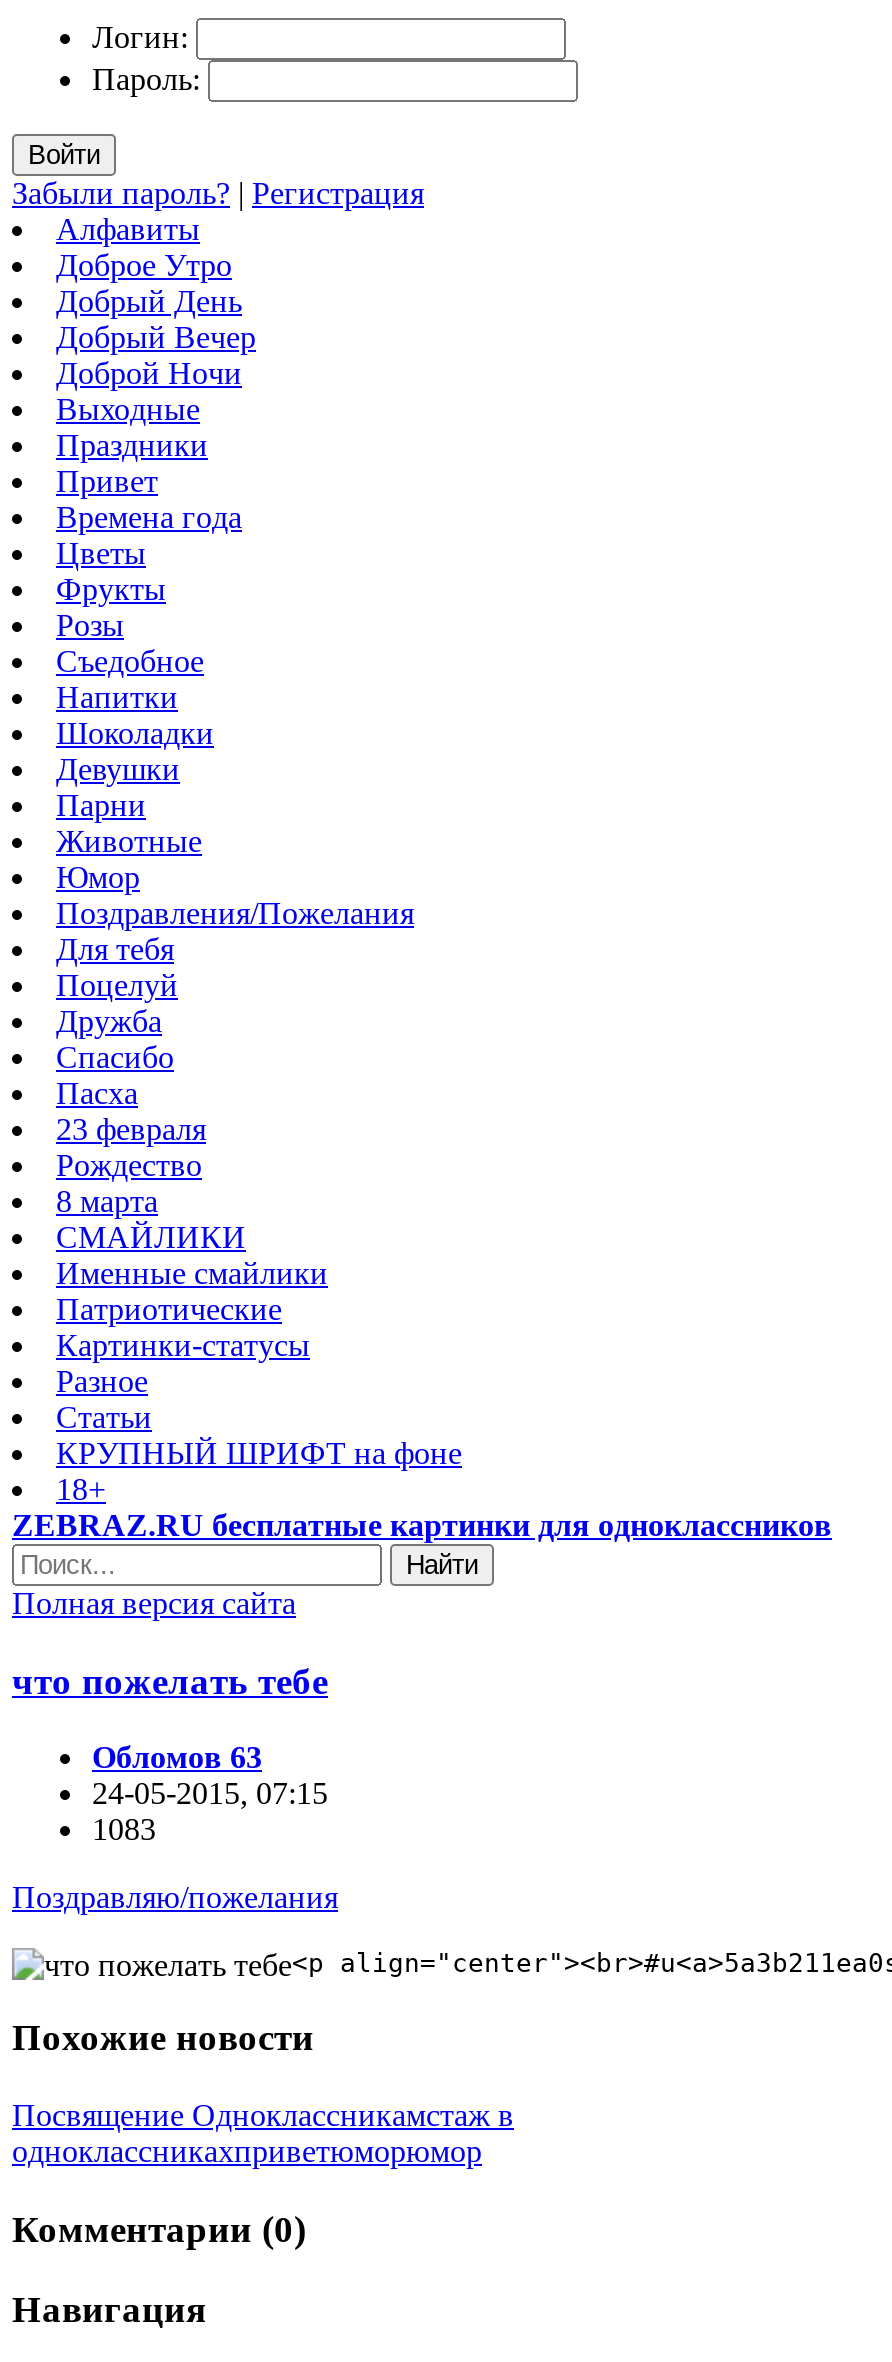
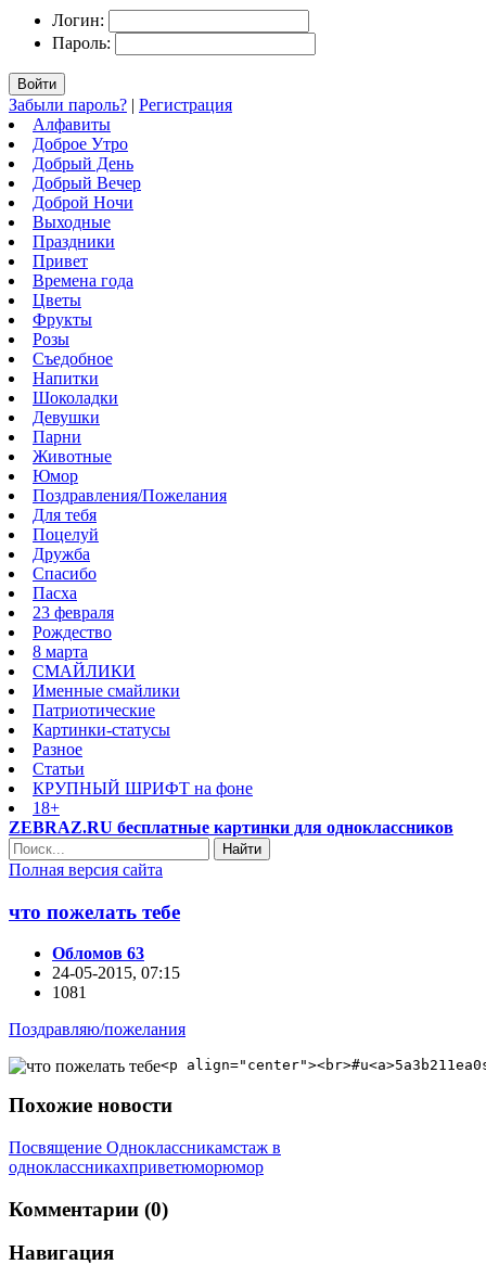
- 1083
+ 1081
